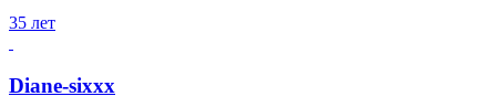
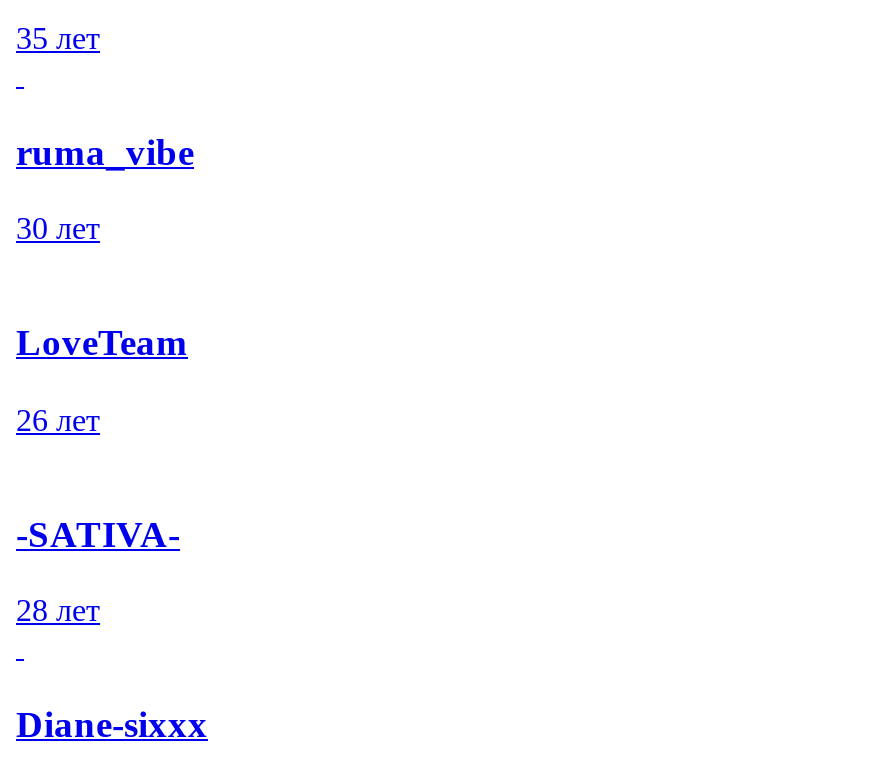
+ ruma_vibe
+ 30 лет
+ LoveTeam
+ 26 лет
+ -SATIVA-
+ 28 лет
